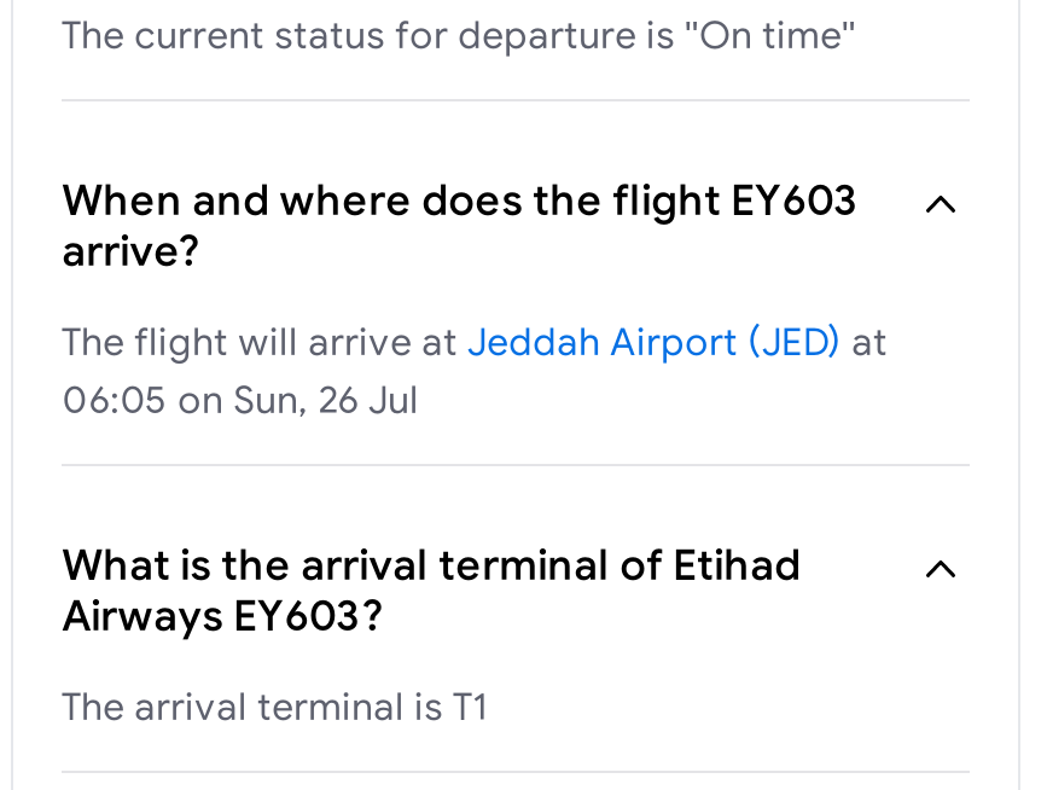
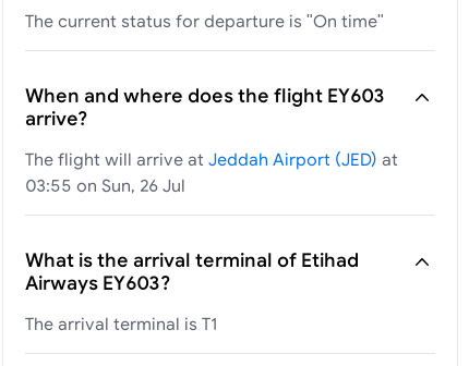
- 06:05 on Sun, 26 Jul
+ 03:55 on Sun, 26 Jul
